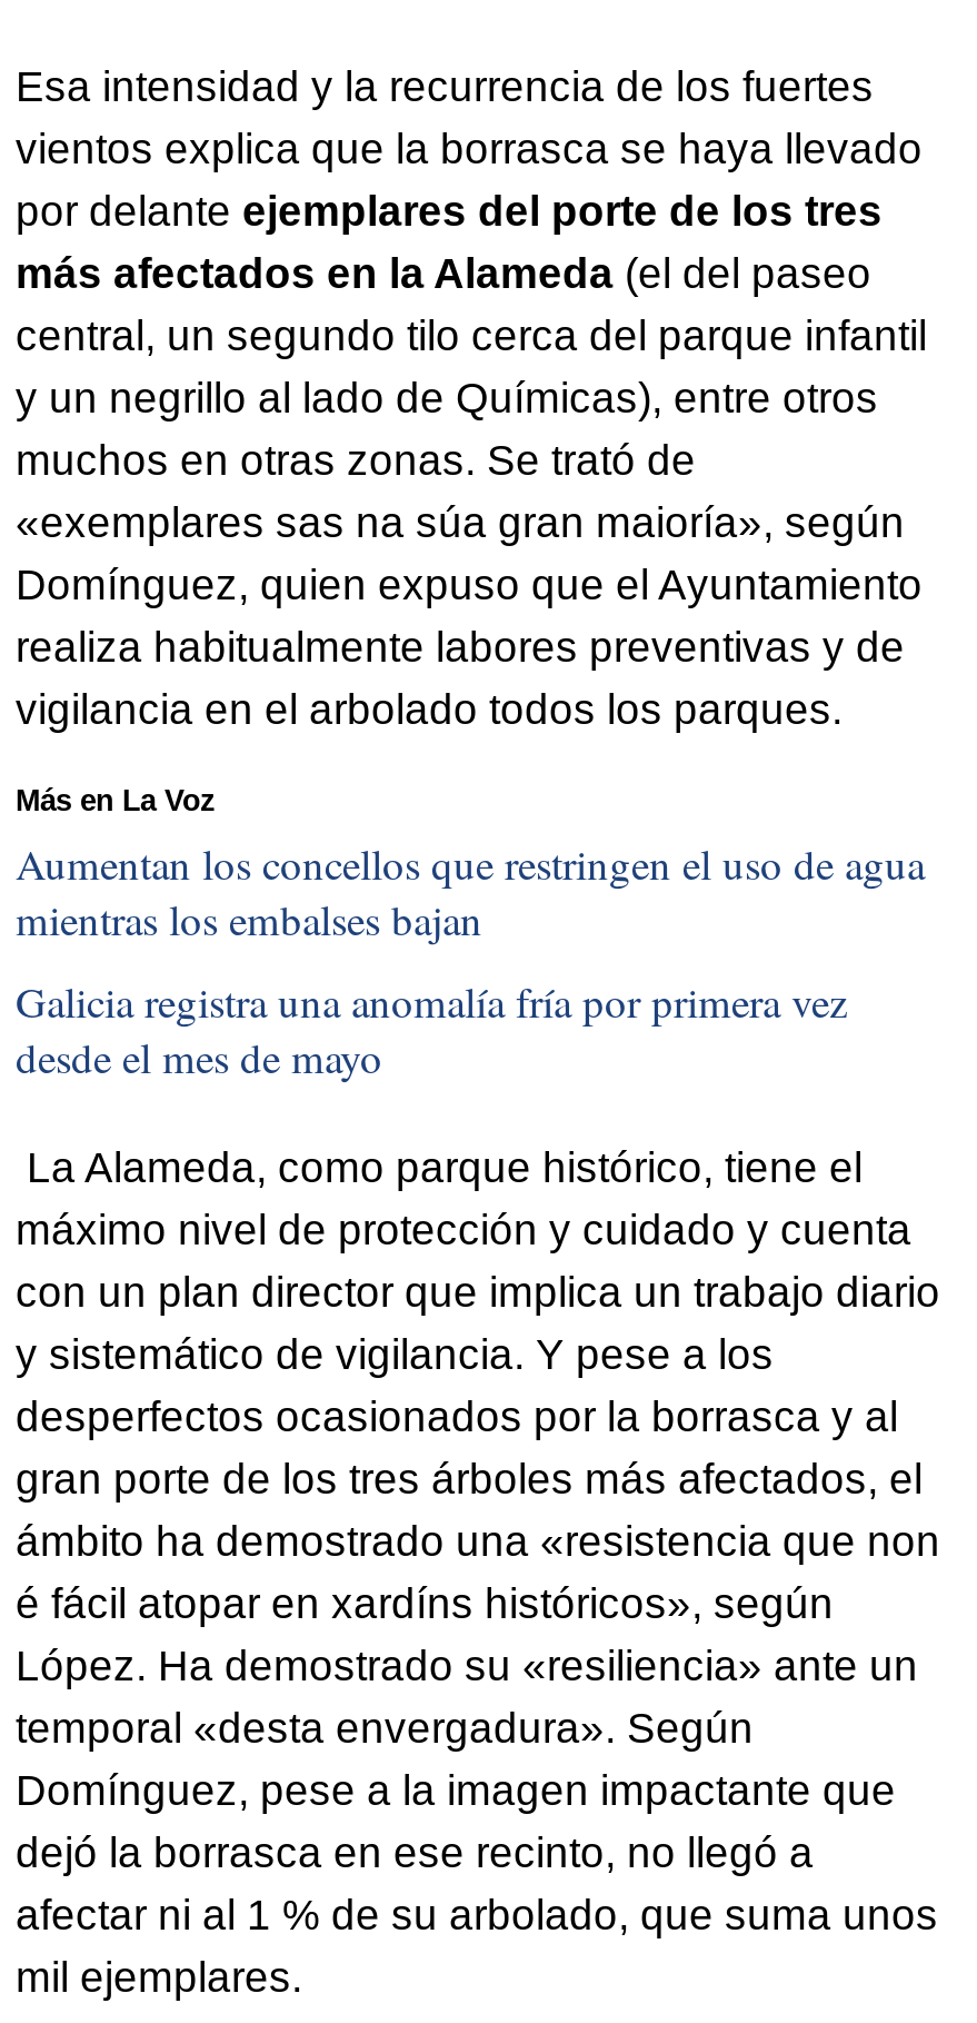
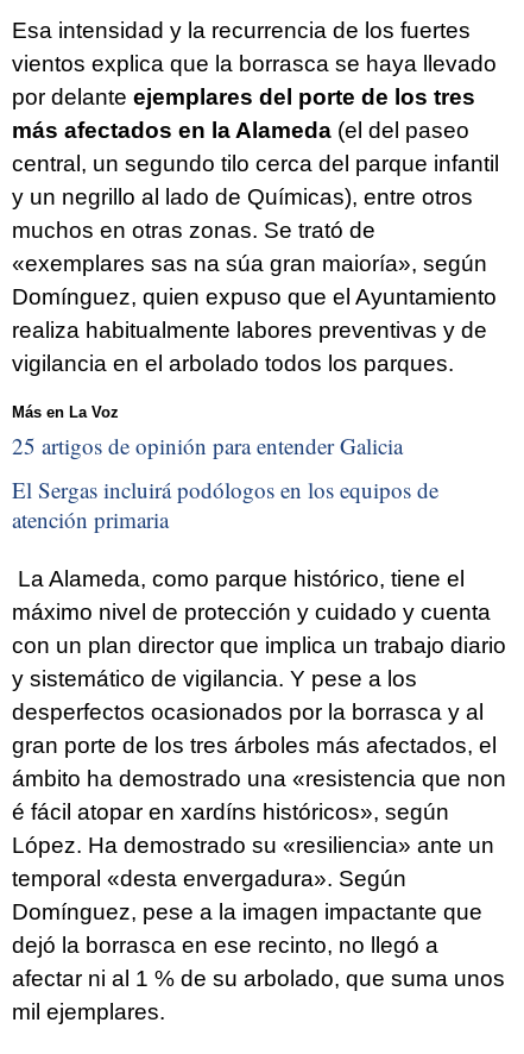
- Aumentan los concellos que restringen el uso de agua
- mientras los embalses bajan
+ 25 artigos de opinión para entender Galicia

- Galicia registra una anomalía fría por primera vez
- desde el mes de mayo
+ El Sergas incluirá podólogos en los equipos de
+ atención primaria
